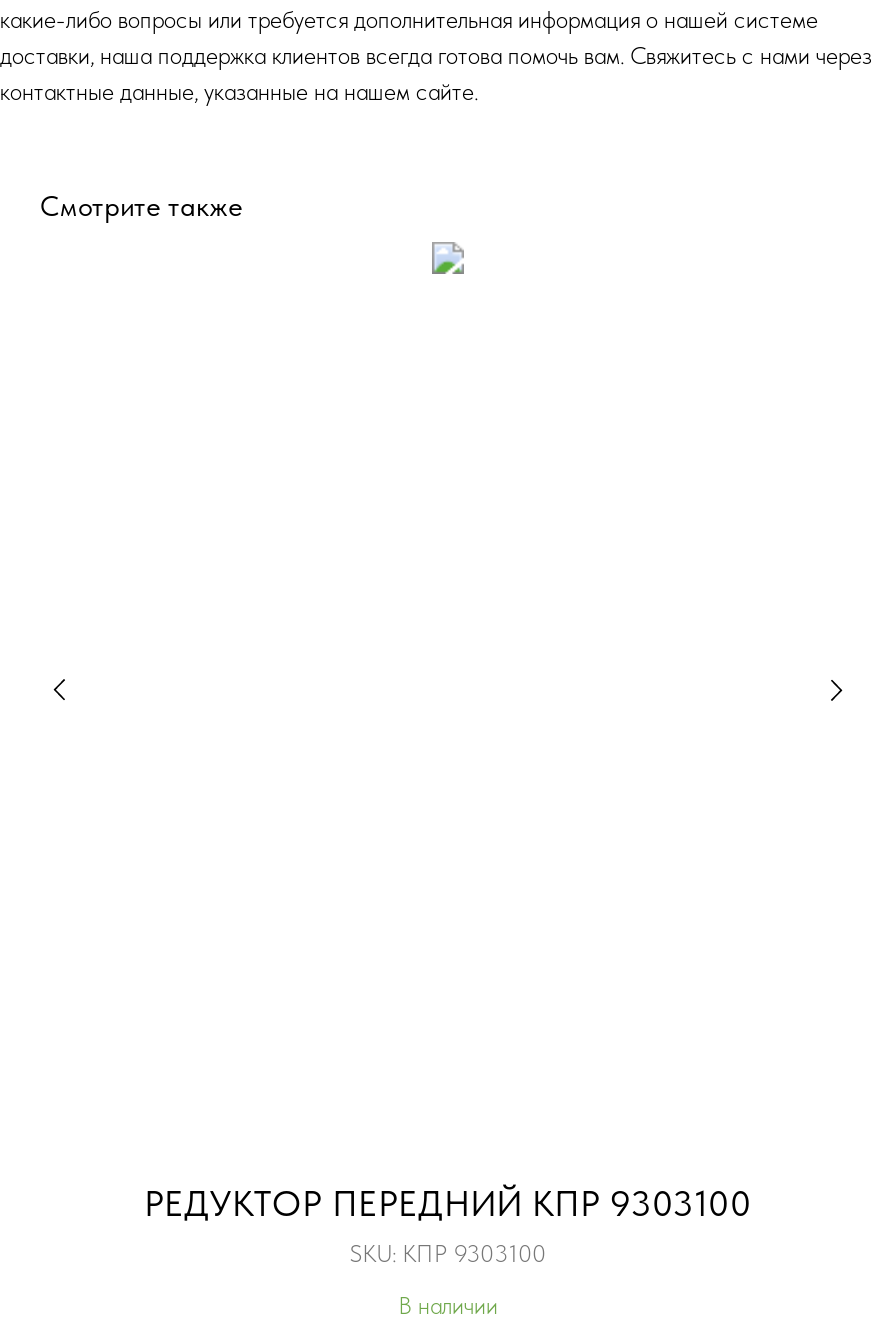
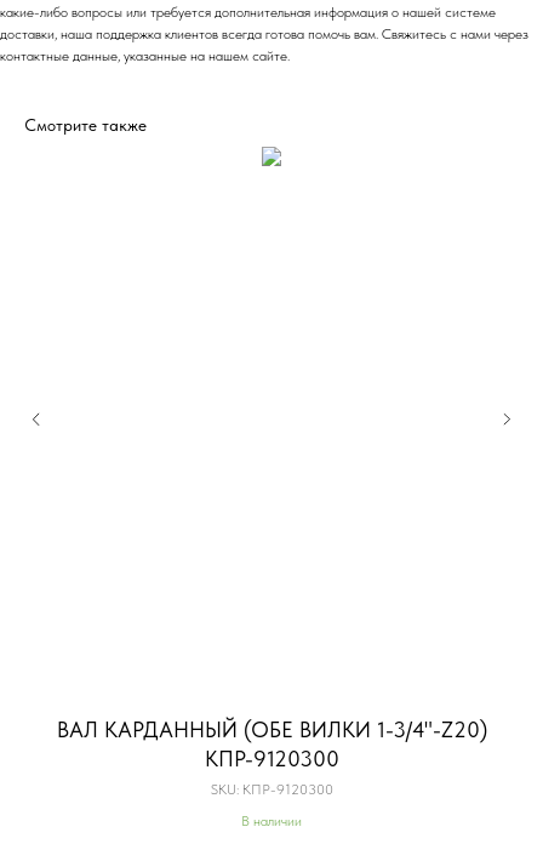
- РЕДУКТОР ПЕРЕДНИЙ КПР 9303100
- SKU: КПР 9303100
+ ВАЛ КАРДАННЫЙ (ОБЕ ВИЛКИ 1-3/4"-Z20)
+ КПР-9120300
+ SKU: КПР-9120300
